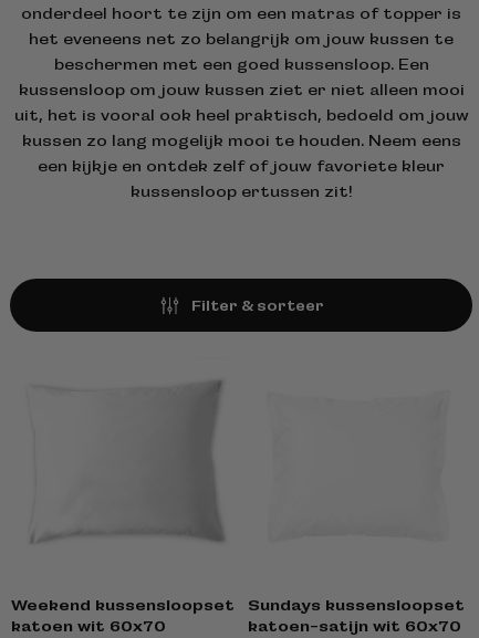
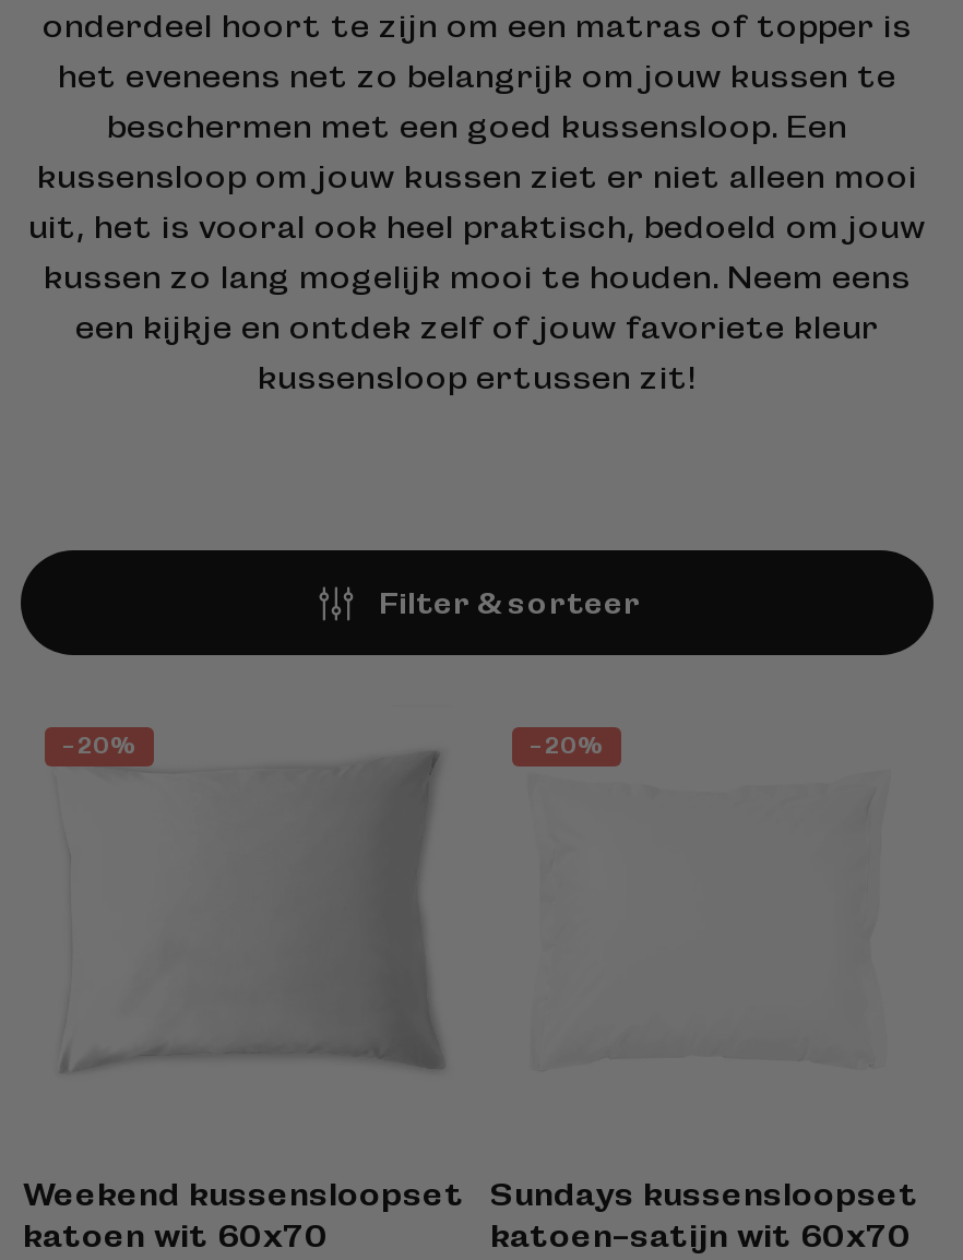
+ -20%

+ -20%
